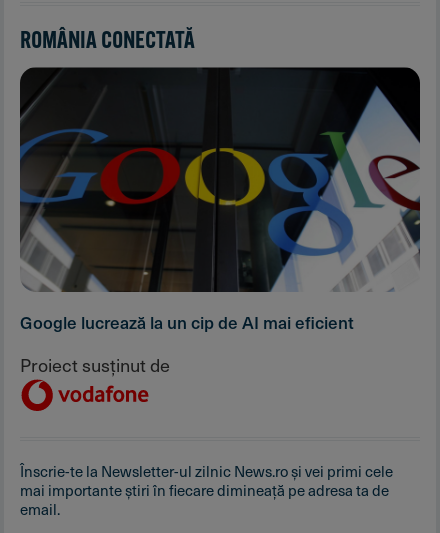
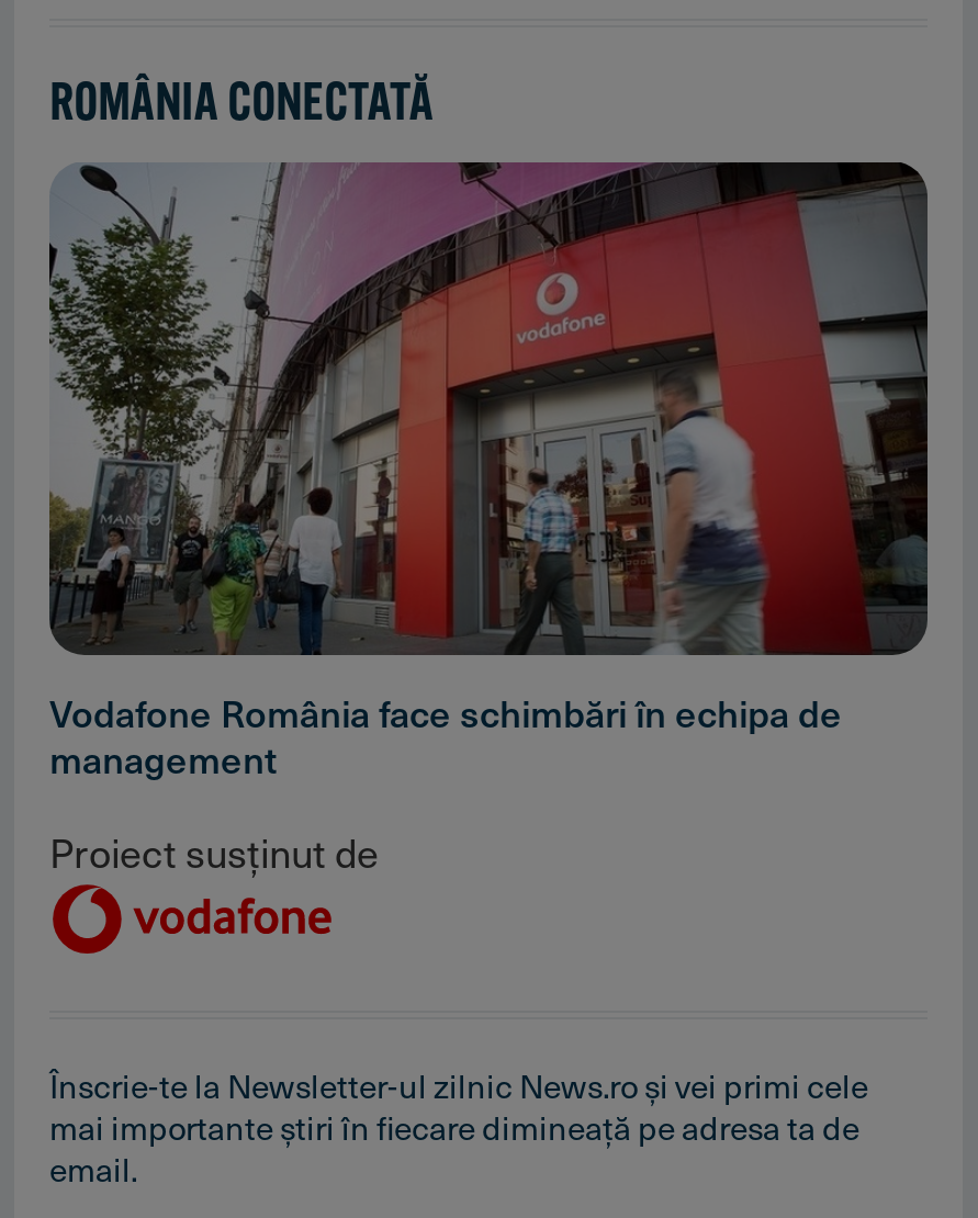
- [image]
- Google lucrează la un cip de AI mai eficient
+ [image]
+ Vodafone România face schimbări în echipa de
+ management
